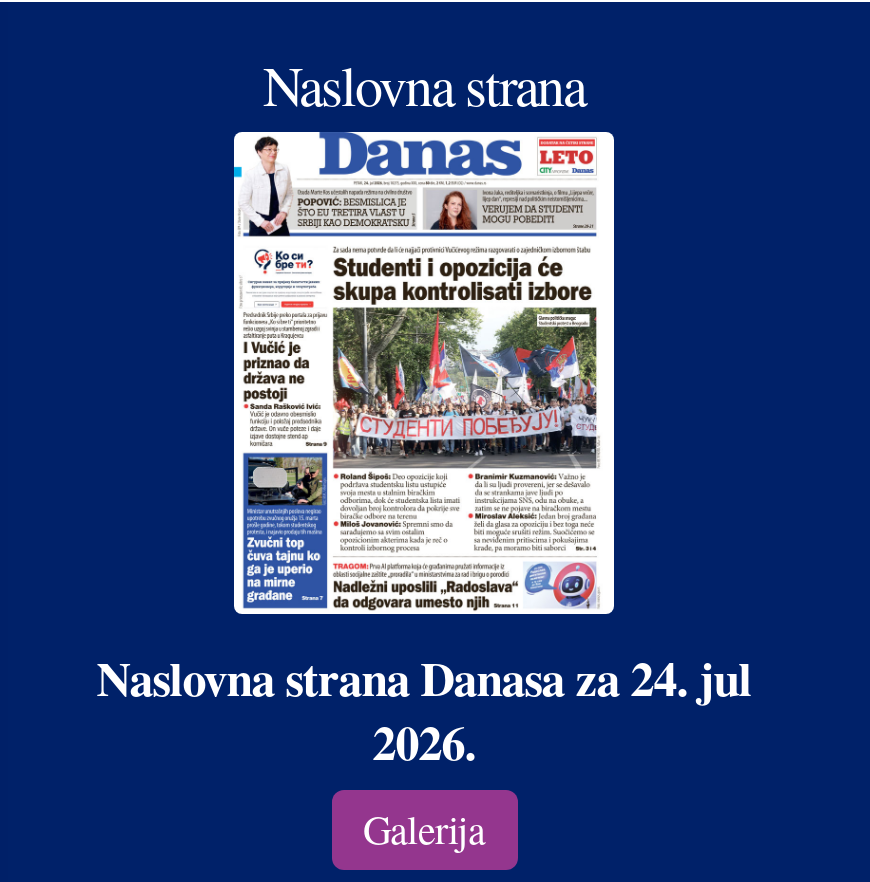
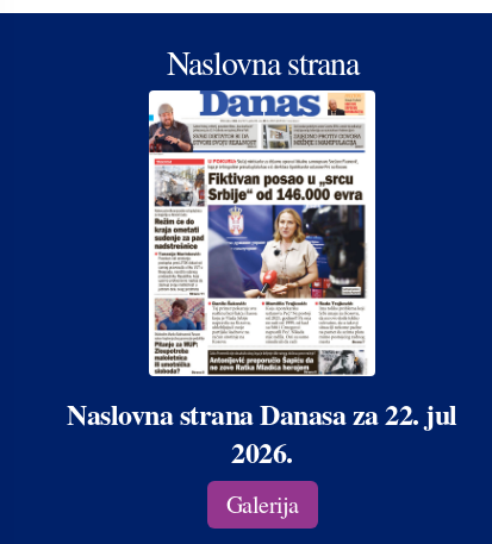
- [image]
- Naslovna strana Danasa za 24. jul
+ [image]
+ Naslovna strana Danasa za 22. jul
